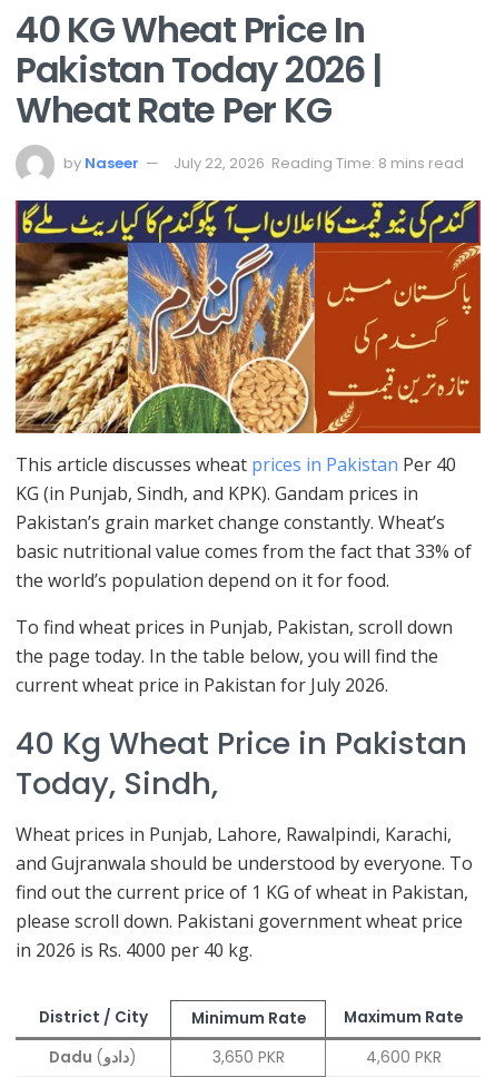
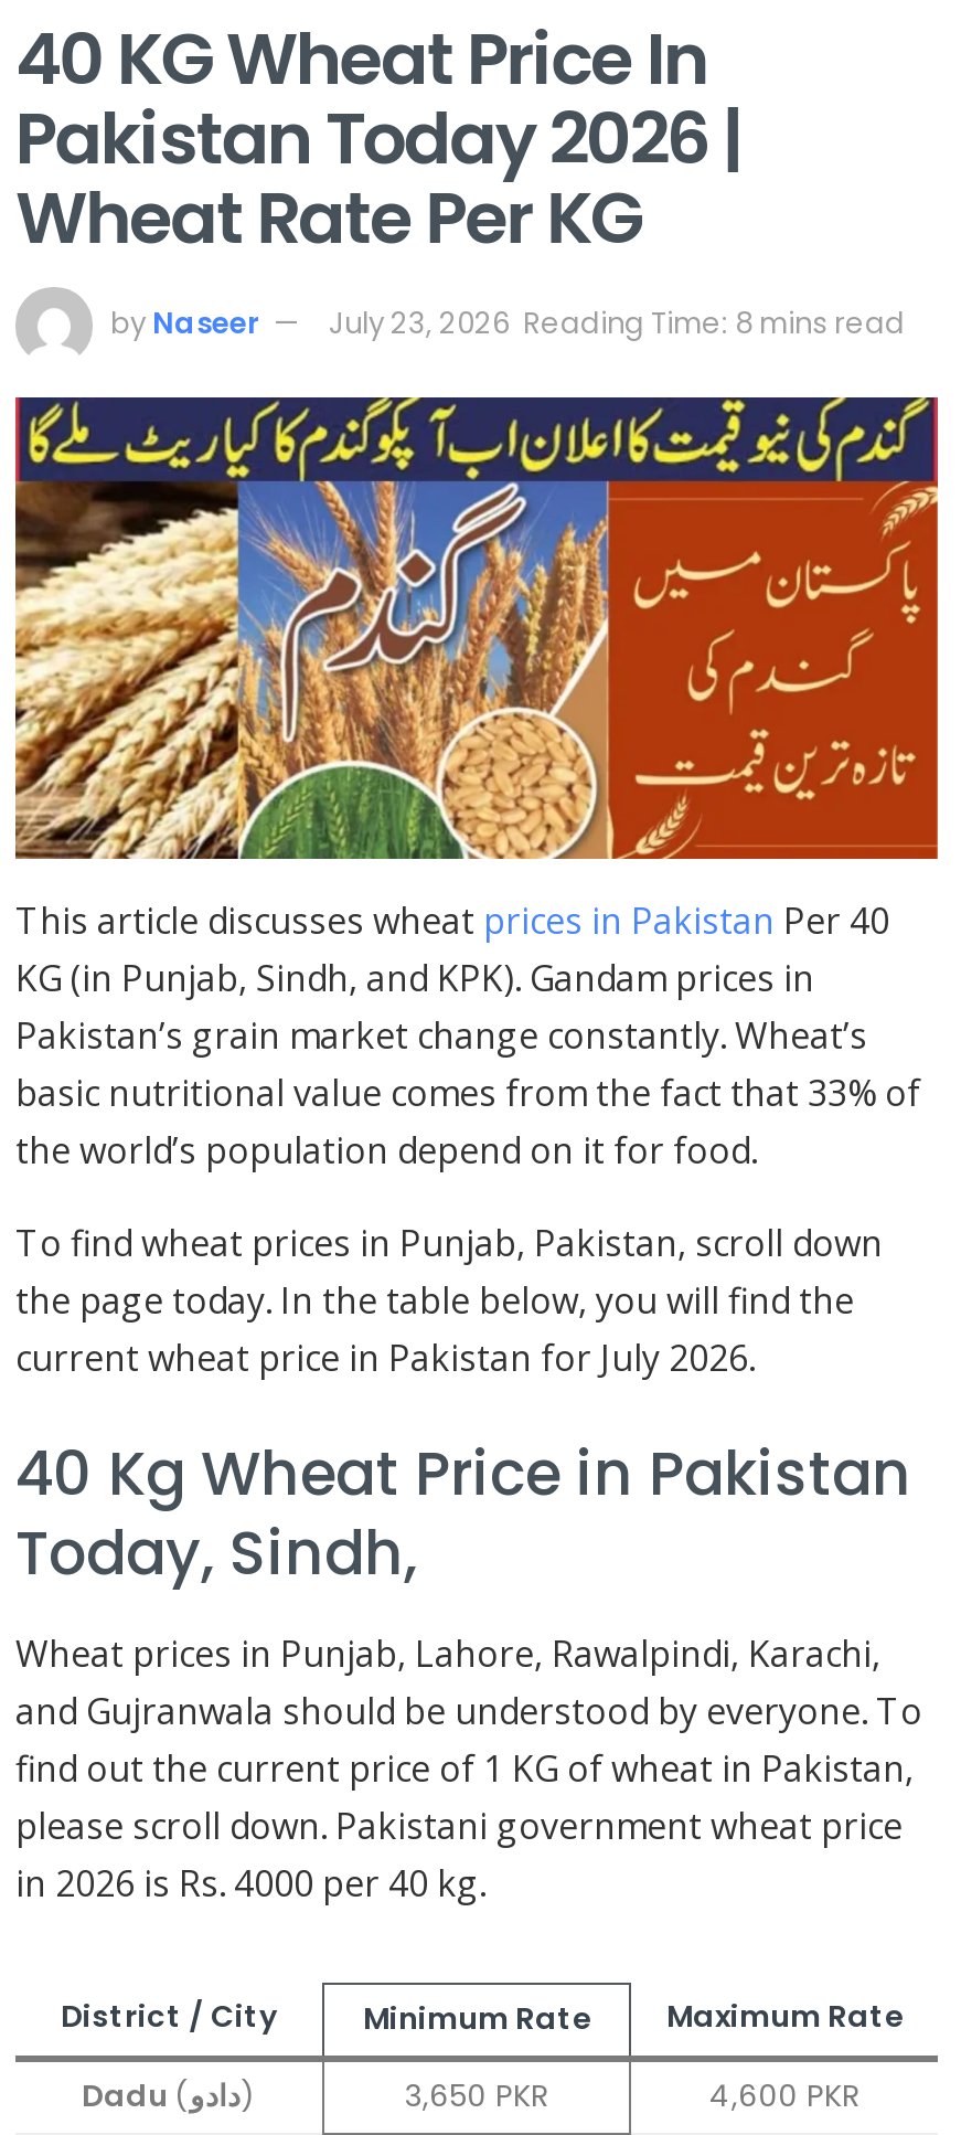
- July 22, 2026 Reading Time: 8 mins read
+ July 23, 2026 Reading Time: 8 mins read
